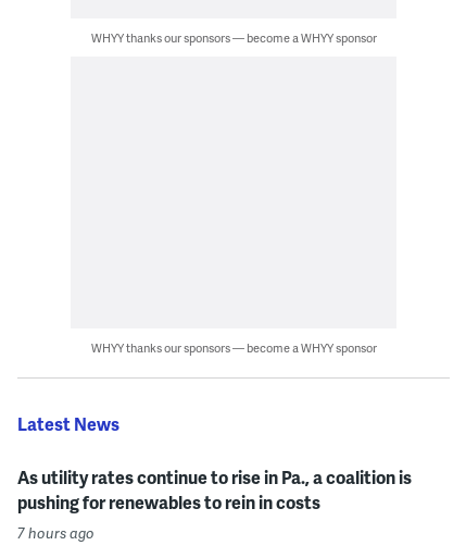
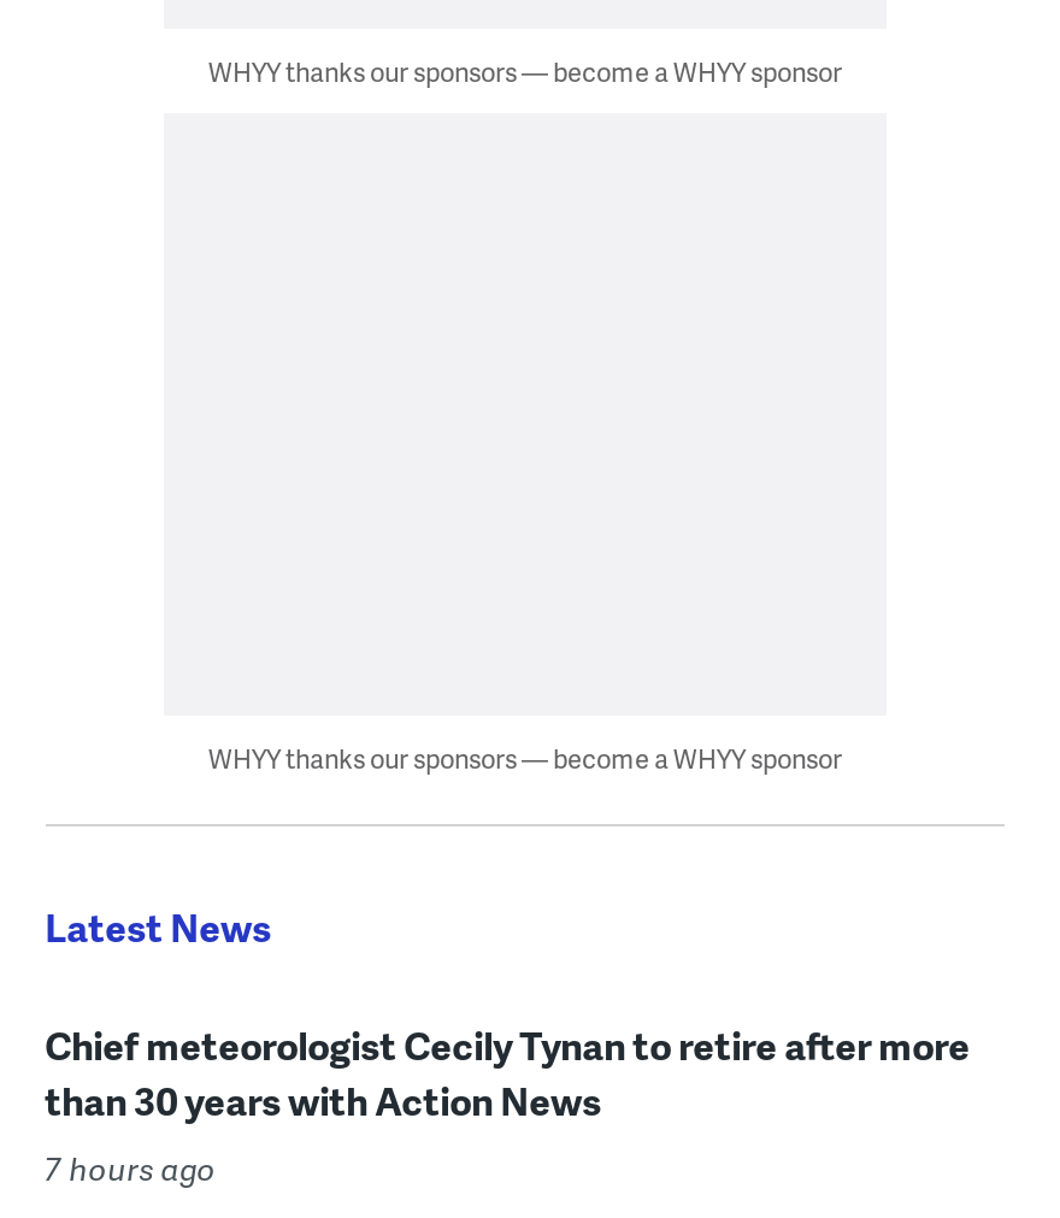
- As utility rates continue to rise in Pa., a coalition is
- pushing for renewables to rein in costs
+ Chief meteorologist Cecily Tynan to retire after more
+ than 30 years with Action News
